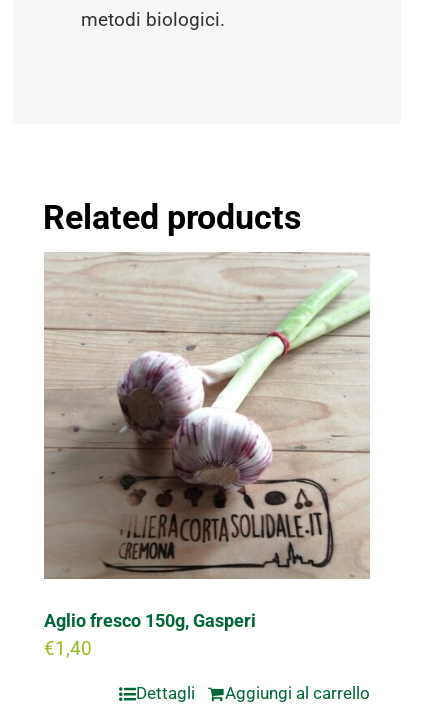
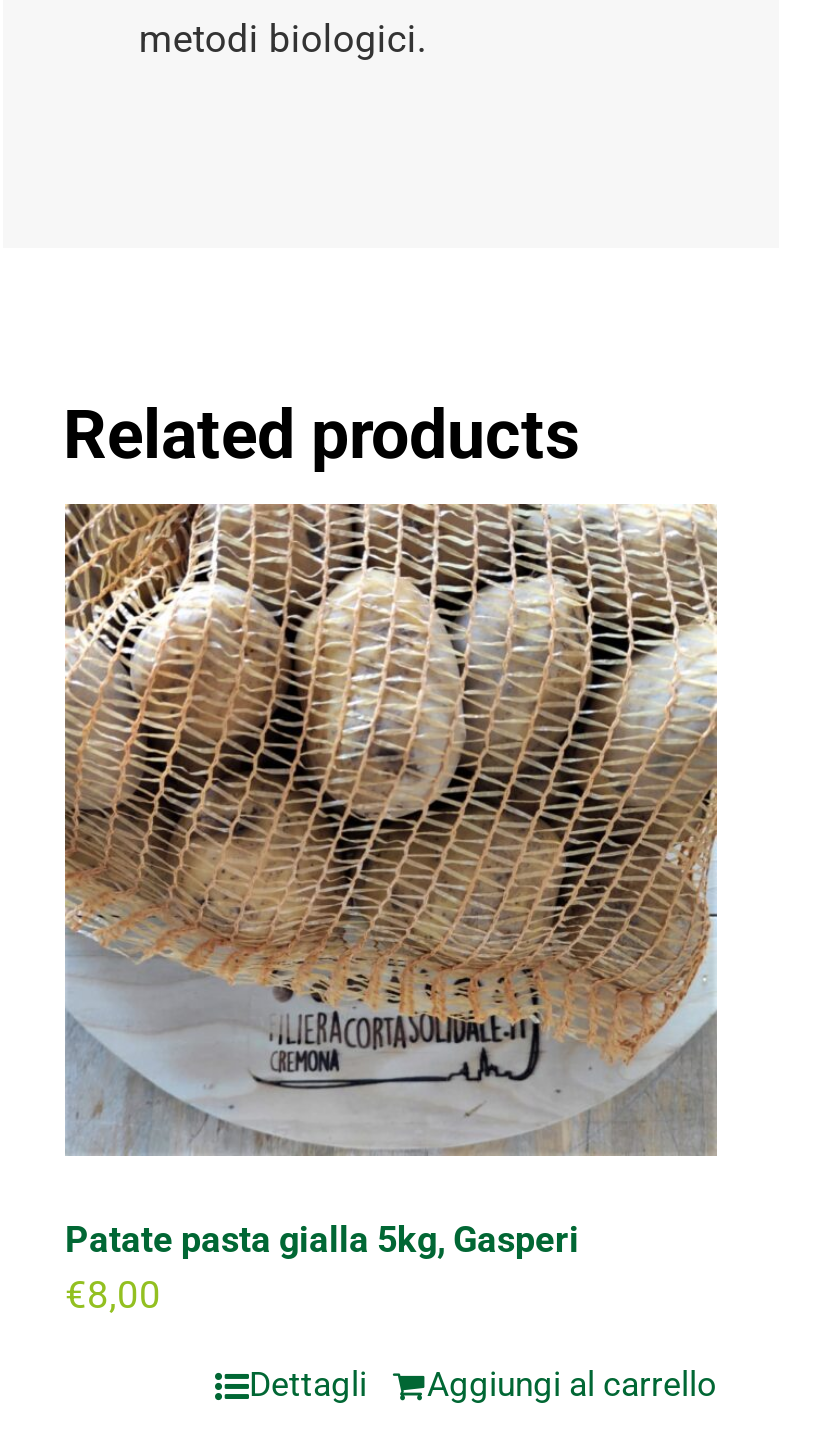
- [image]
- Aglio fresco 150g, Gasperi
- €1,40
+ [image]
+ Patate pasta gialla 5kg, Gasperi
+ €8,00
